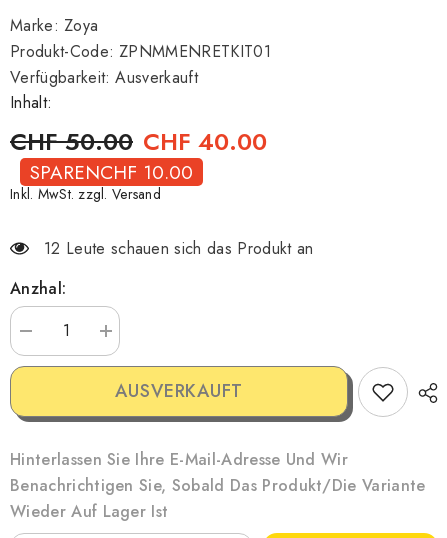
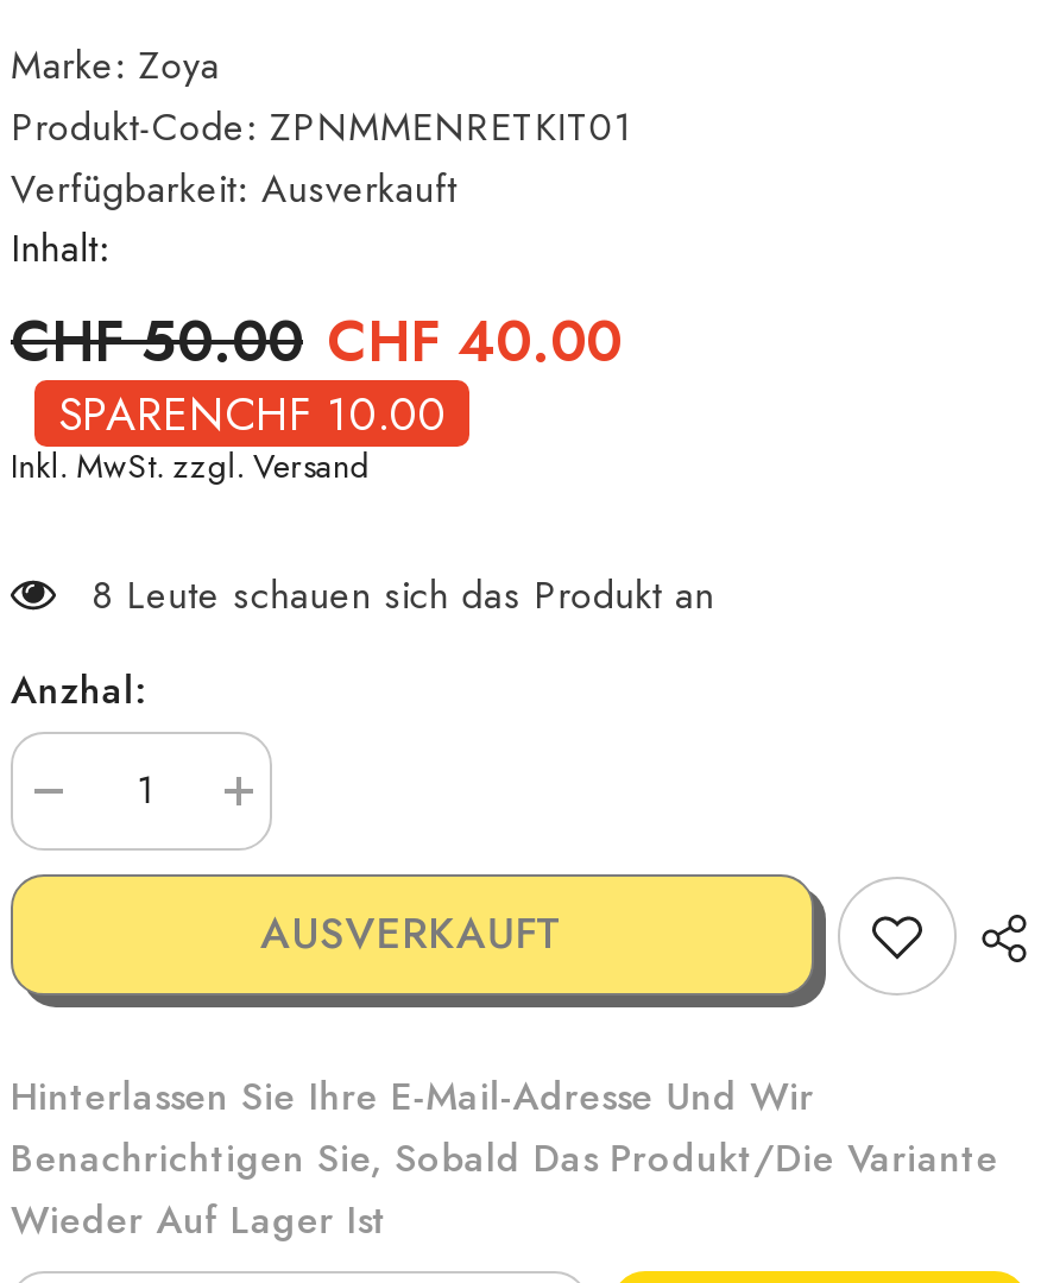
- 12 Leute schauen sich das Produkt an
+ 8 Leute schauen sich das Produkt an
